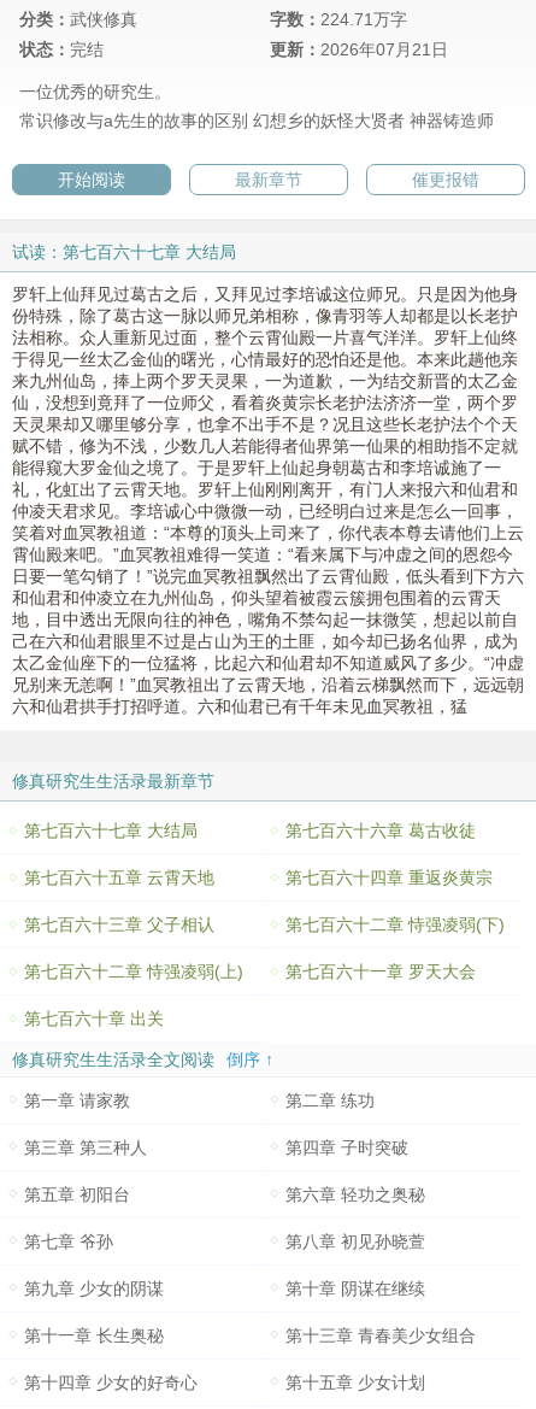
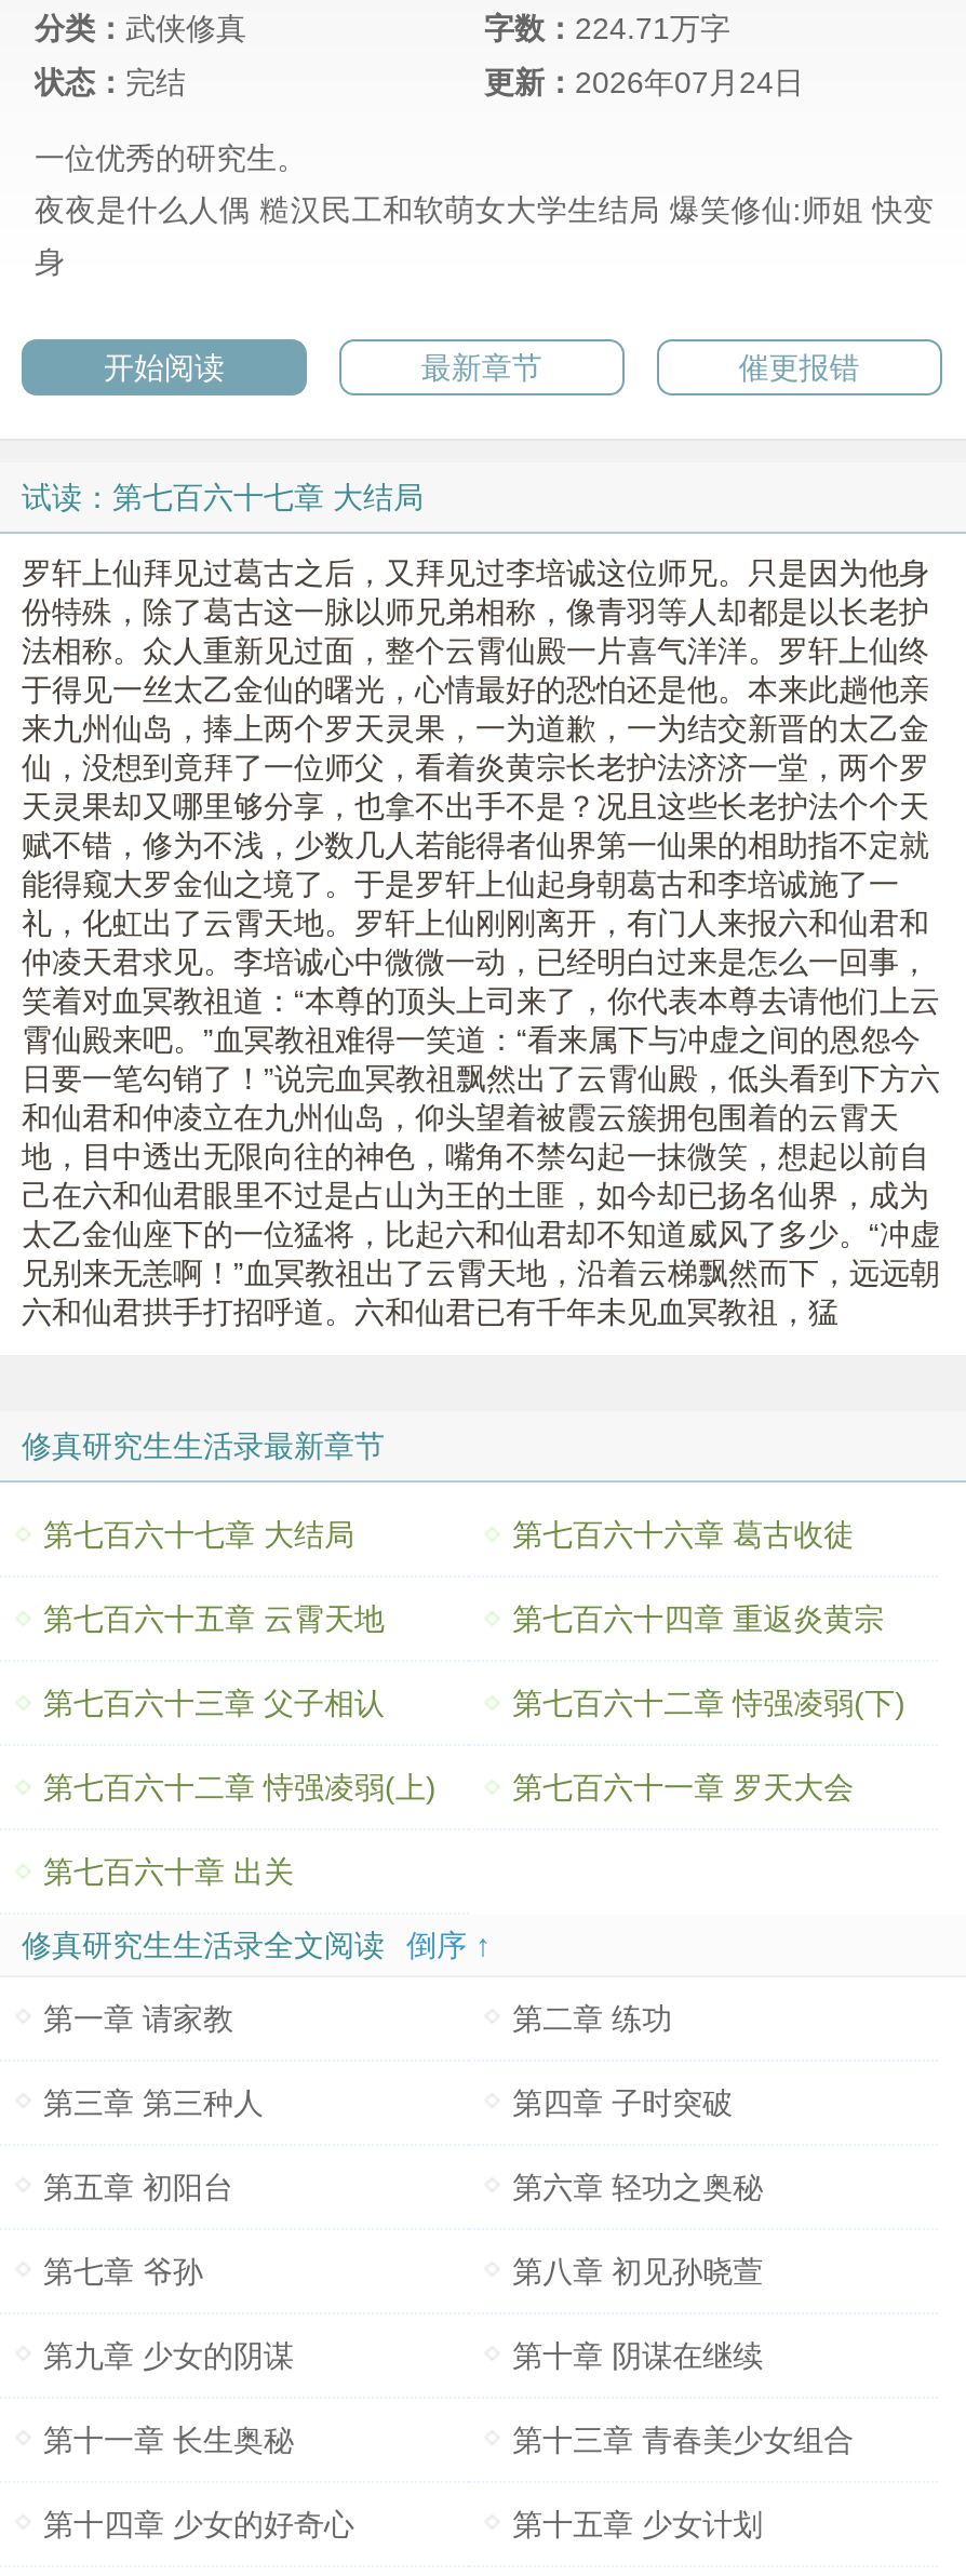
- 更新：2026年07月21日
+ 更新：2026年07月24日

- 常识修改与a先生的故事的区别 幻想乡的妖怪大贤者 神器铸造师
+ 夜夜是什么人偶 糙汉民工和软萌女大学生结局 爆笑修仙:师姐 快变
+ 身
